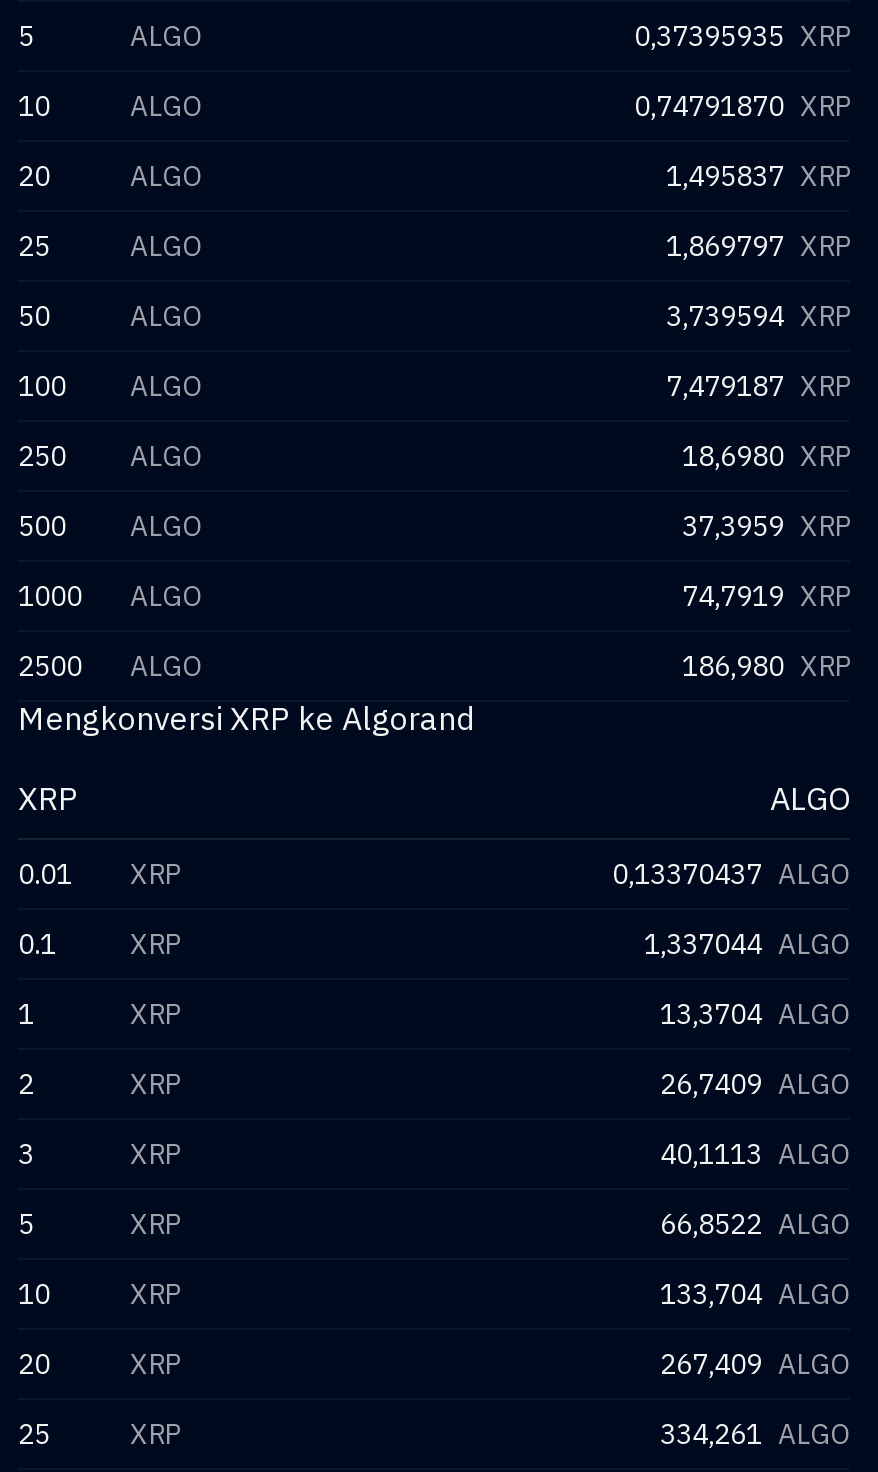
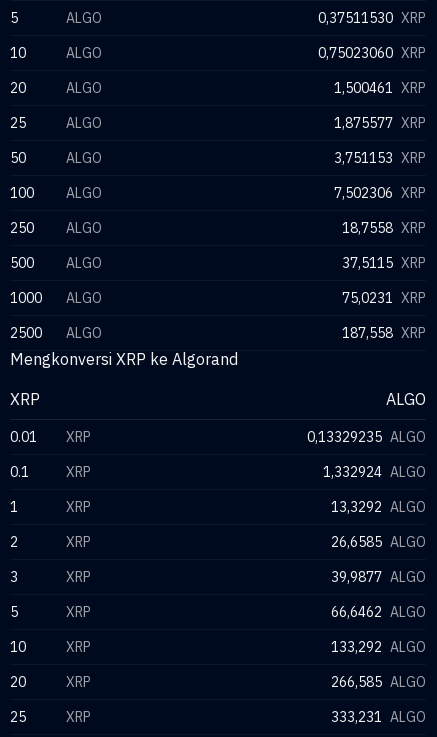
- 0,37395935 XRP
+ 0,37511530 XRP

- 0,74791870 XRP
+ 0,75023060 XRP

- 1,495837 XRP
+ 1,500461 XRP

- 1,869797 XRP
+ 1,875577 XRP

- 3,739594 XRP
+ 3,751153 XRP

- 7,479187 XRP
+ 7,502306 XRP

- 18,6980 XRP
+ 18,7558 XRP

- 37,3959 XRP
+ 37,5115 XRP

- 74,7919 XRP
+ 75,0231 XRP

- 186,980 XRP
+ 187,558 XRP

- 0,13370437 ALGO
+ 0,13329235 ALGO

- 1,337044 ALGO
+ 1,332924 ALGO

- 13,3704 ALGO
+ 13,3292 ALGO

- 26,7409 ALGO
+ 26,6585 ALGO

- 40,1113 ALGO
+ 39,9877 ALGO

- 66,8522 ALGO
+ 66,6462 ALGO

- 133,704 ALGO
+ 133,292 ALGO

- 267,409 ALGO
+ 266,585 ALGO

- 334,261 ALGO
+ 333,231 ALGO
